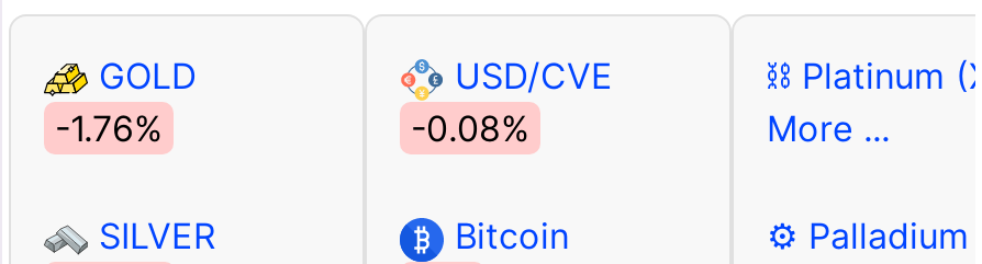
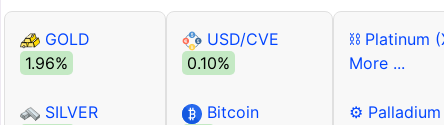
- -1.76%
+ 1.96%

- -0.08%
+ 0.10%
